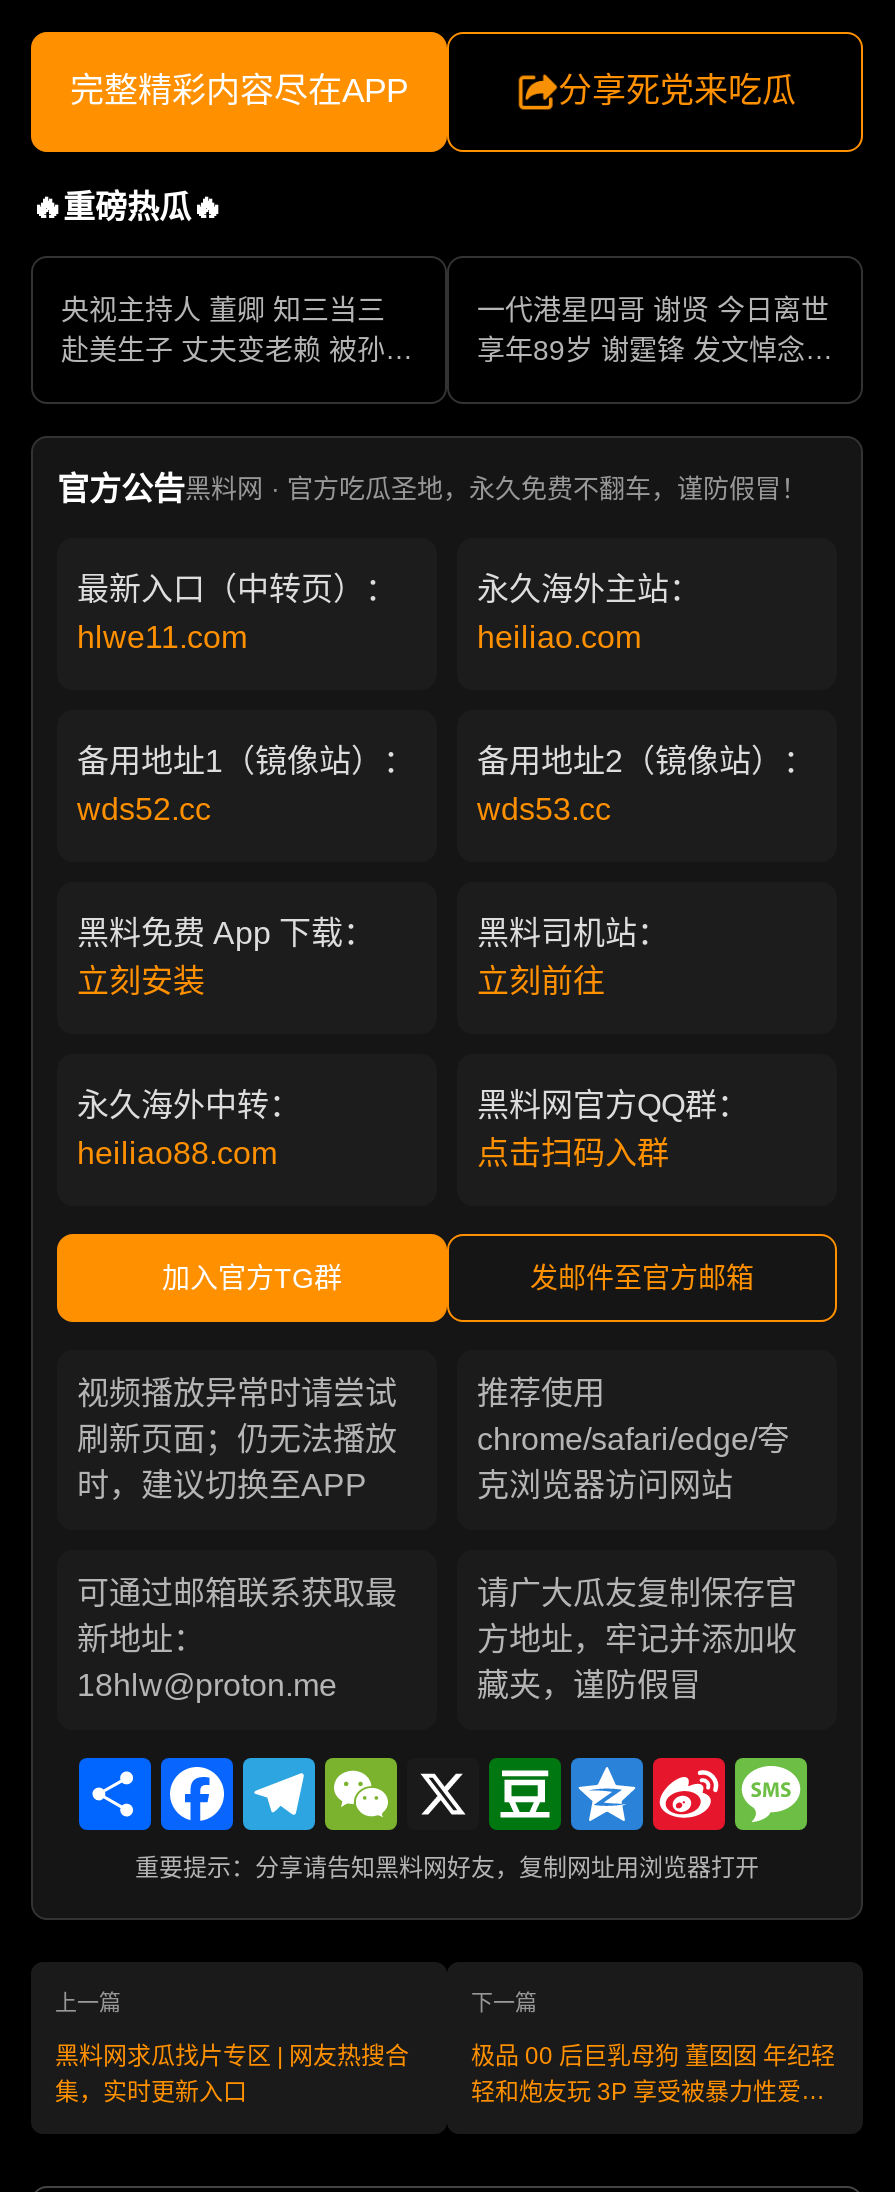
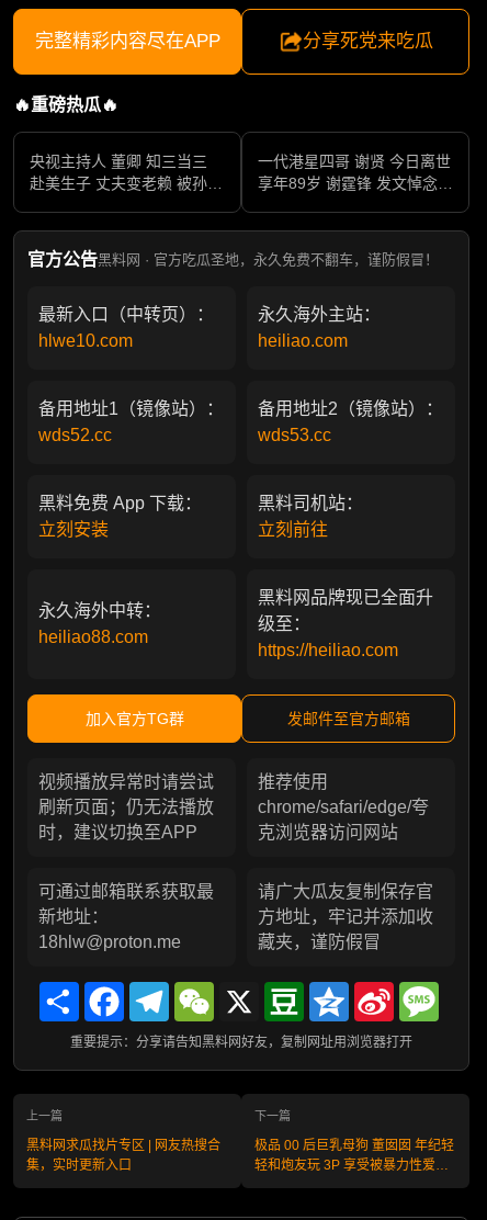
- hlwe11.com
+ hlwe10.com

- 黑料网官方QQ群：
- 点击扫码入群
+ 黑料网品牌现已全面升
+ 级至：
+ https://heiliao.com
